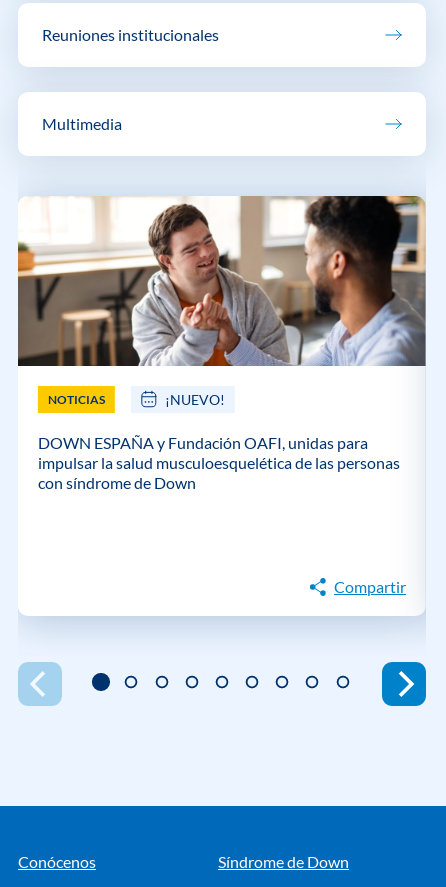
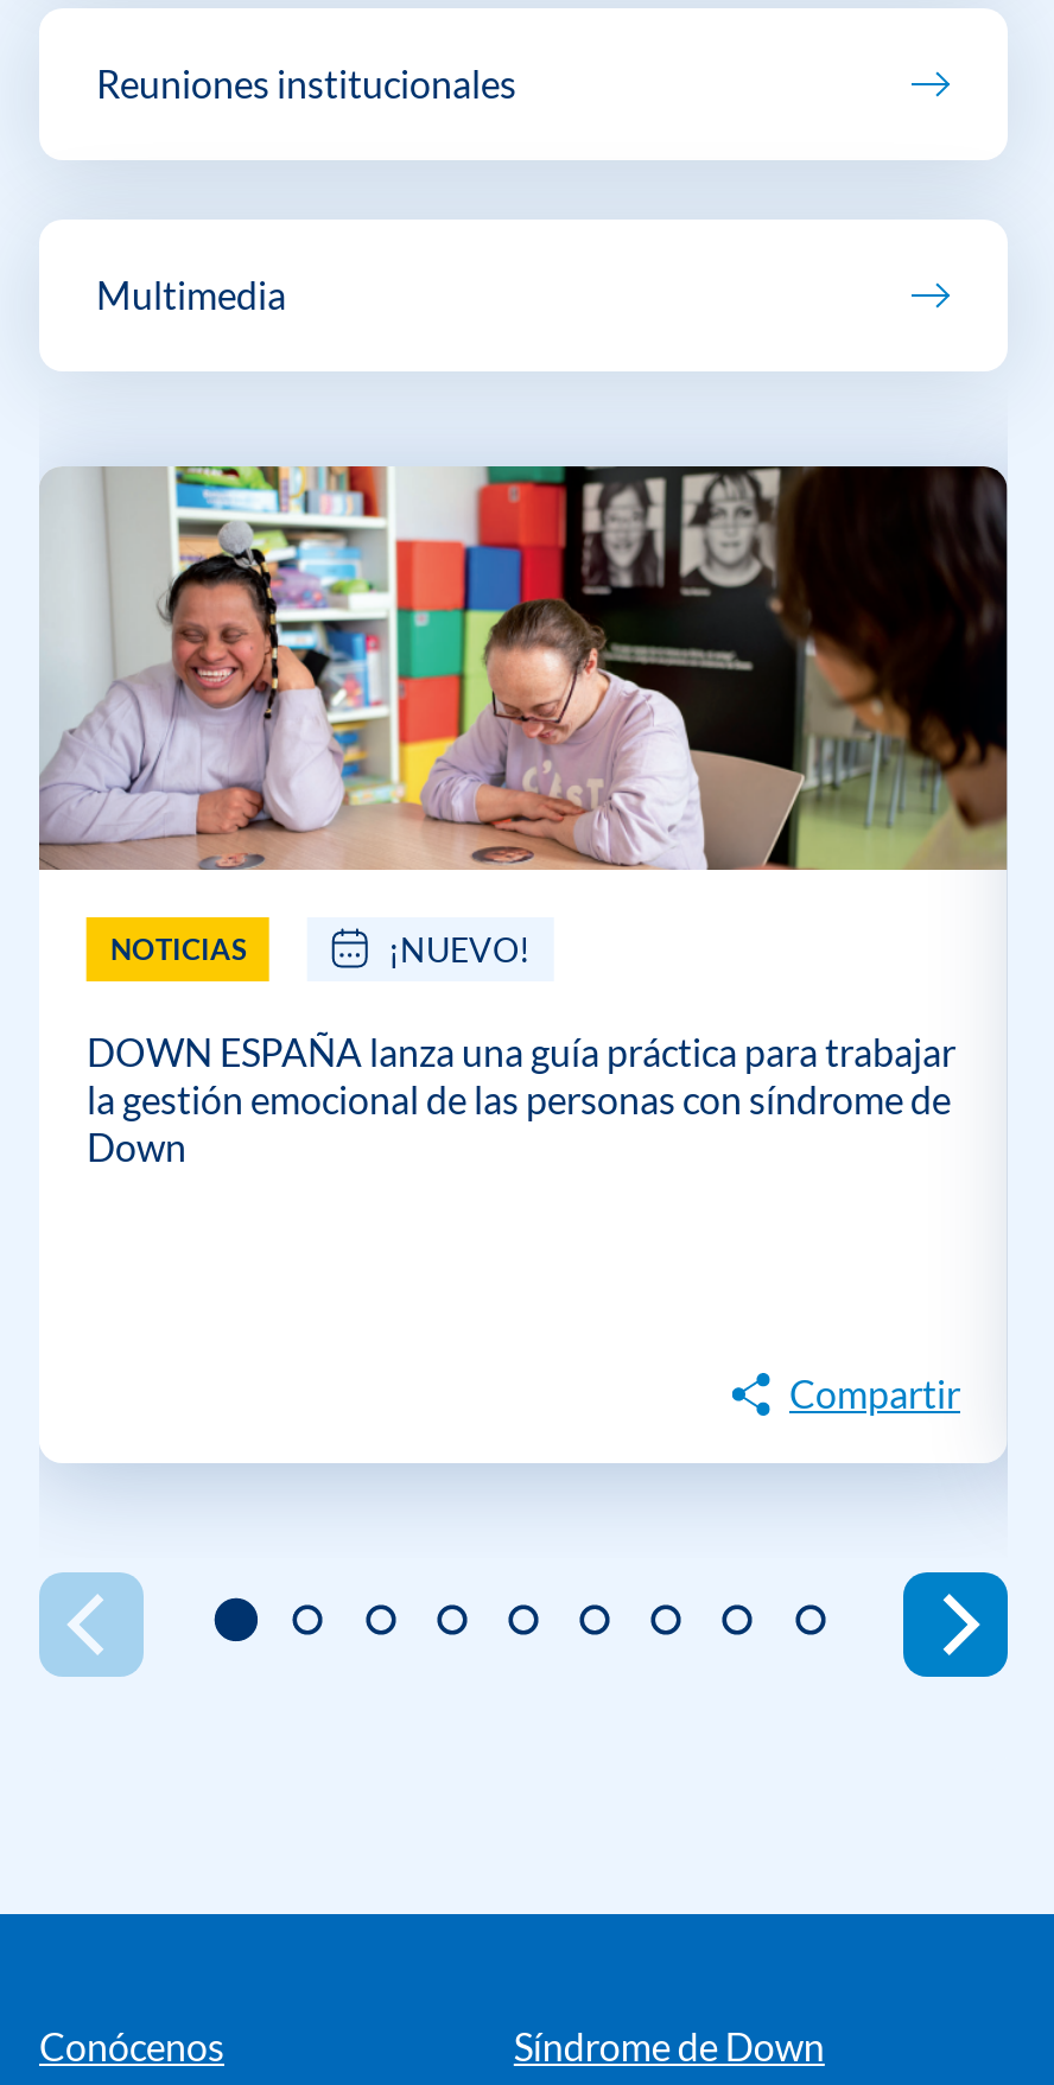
- [image]
+ [image]

- DOWN ESPAÑA y Fundación OAFI, unidas para
- impulsar la salud musculoesquelética de las personas
- con síndrome de Down
+ DOWN ESPAÑA lanza una guía práctica para trabajar
+ la gestión emocional de las personas con síndrome de
+ Down
